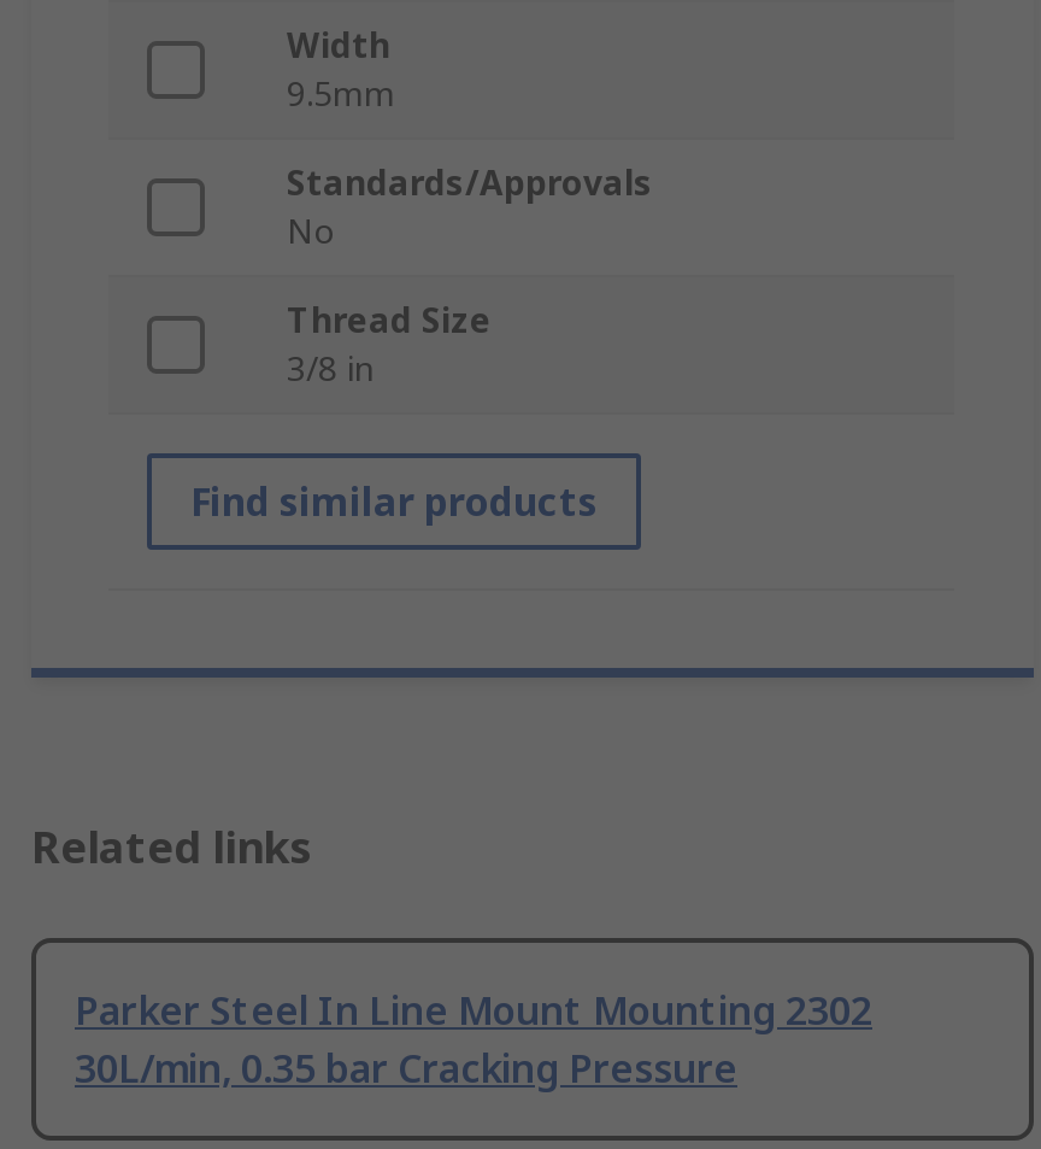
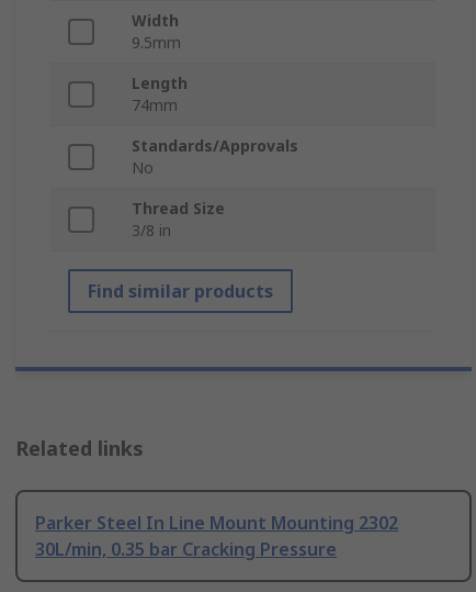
+ Length
+ 74mm
